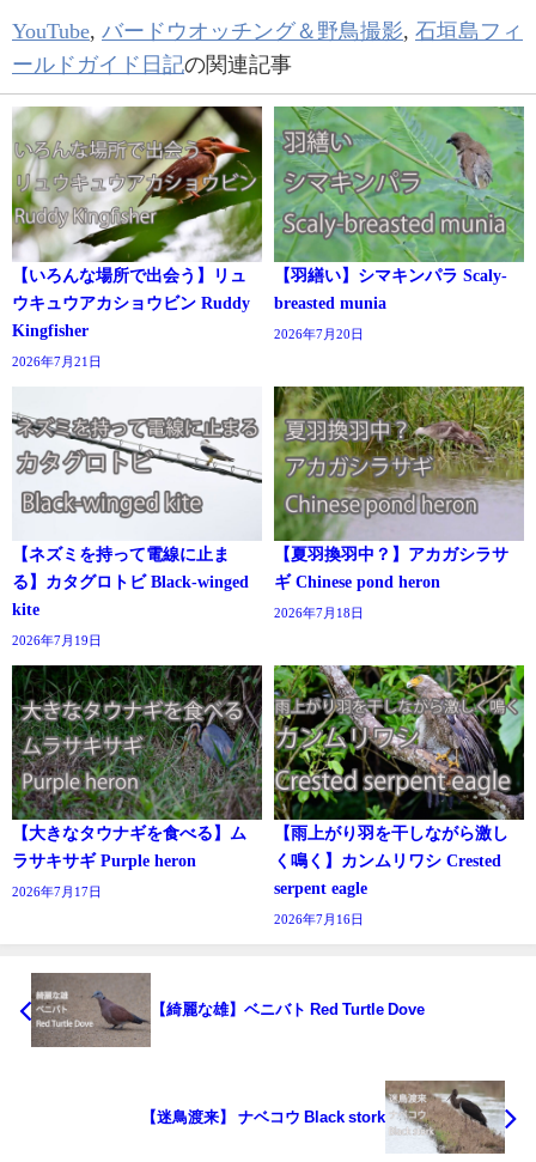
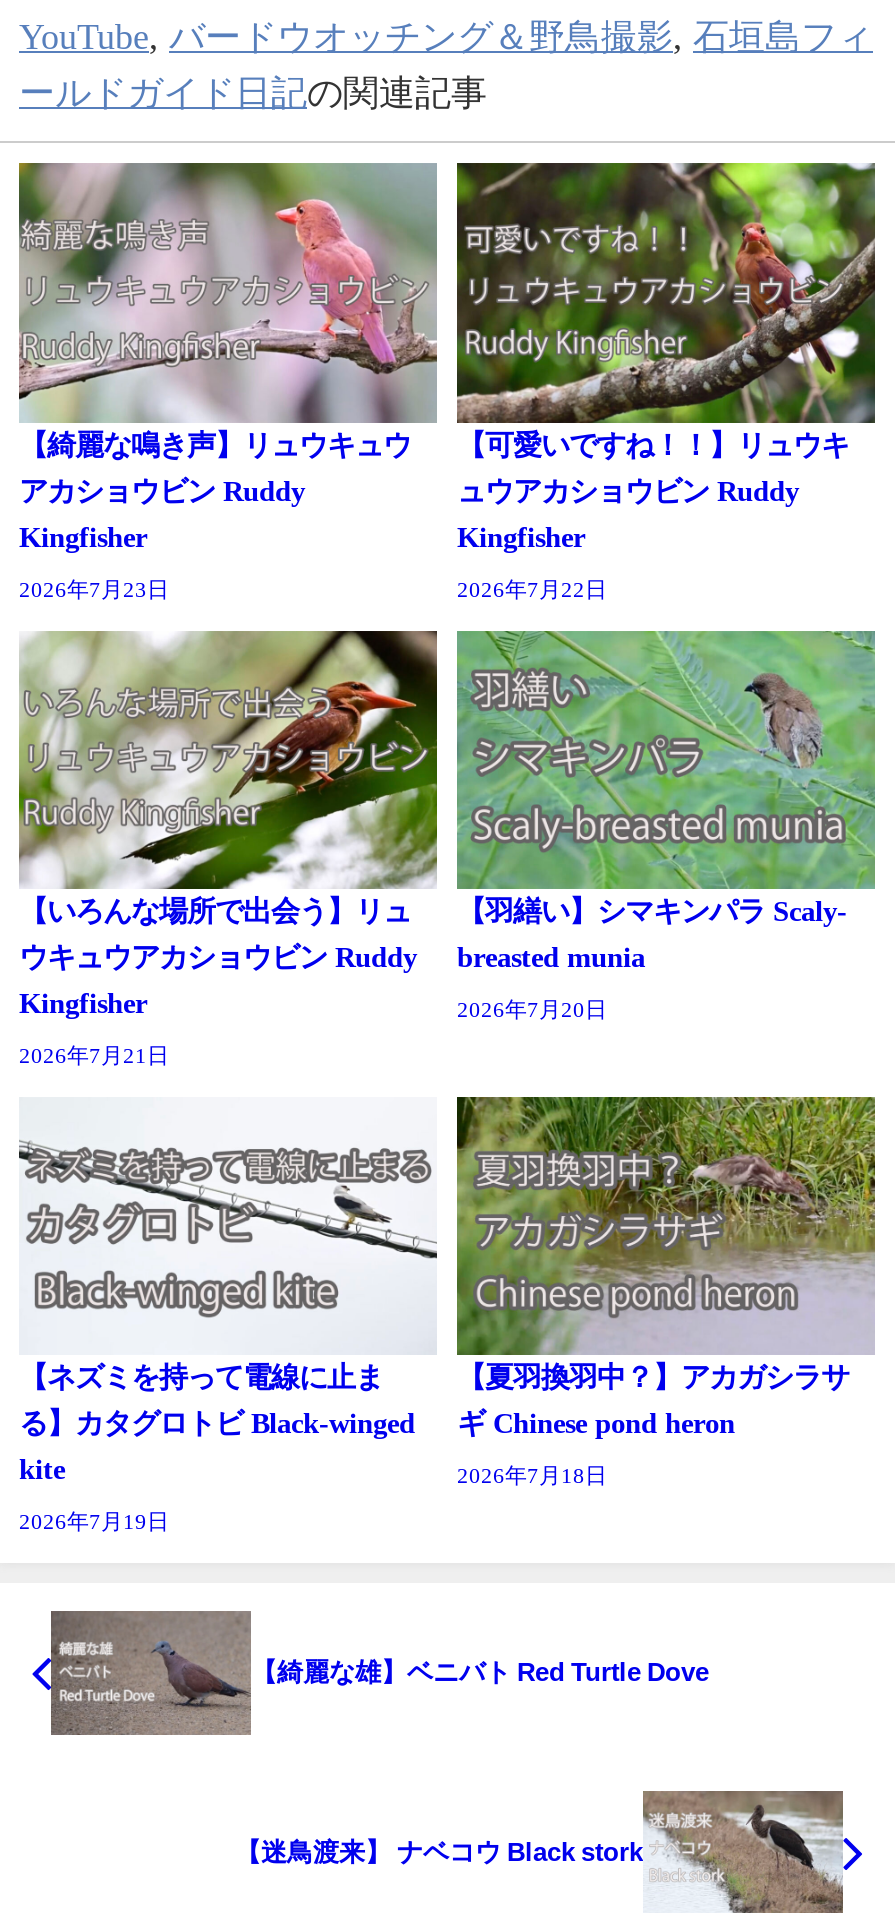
+ [image]
+ 【綺麗な鳴き声】リュウキュウ
+ アカショウビン Ruddy
+ Kingfisher
+ 2026年7月23日

+ [image]
+ 【可愛いですね！！】リュウキ
+ ュウアカショウビン Ruddy
+ Kingfisher
+ 2026年7月22日

moved down: [image] | 【いろんな場所で出会う】リュ | ウキュウアカショウビン Ruddy | ... | ギ Chinese pond heron | 2026年7月18日

- [image]
- 【大きなタウナギを食べる】ム
- ラサキサギ Purple heron
- 2026年7月17日

- [image]
- 【雨上がり羽を干しながら激し
- く鳴く】カンムリワシ Crested
- serpent eagle
- 2026年7月16日
